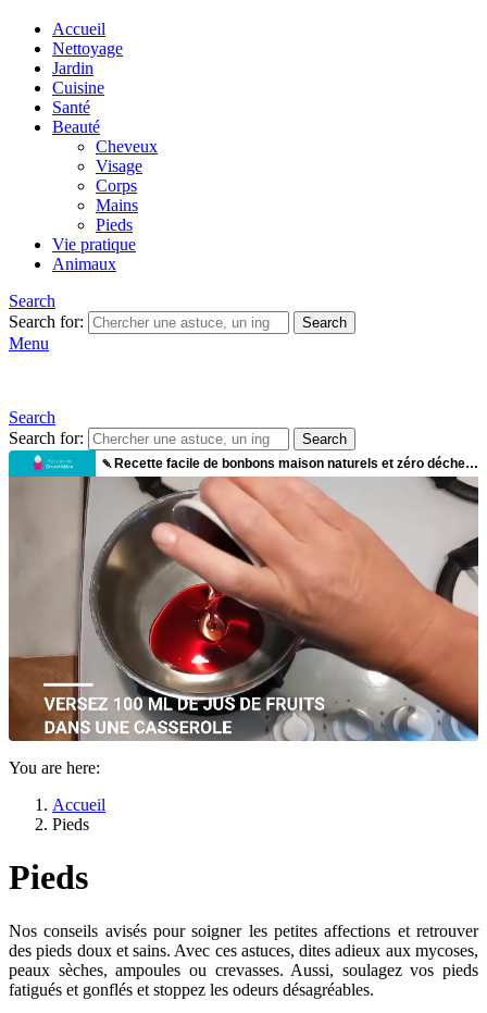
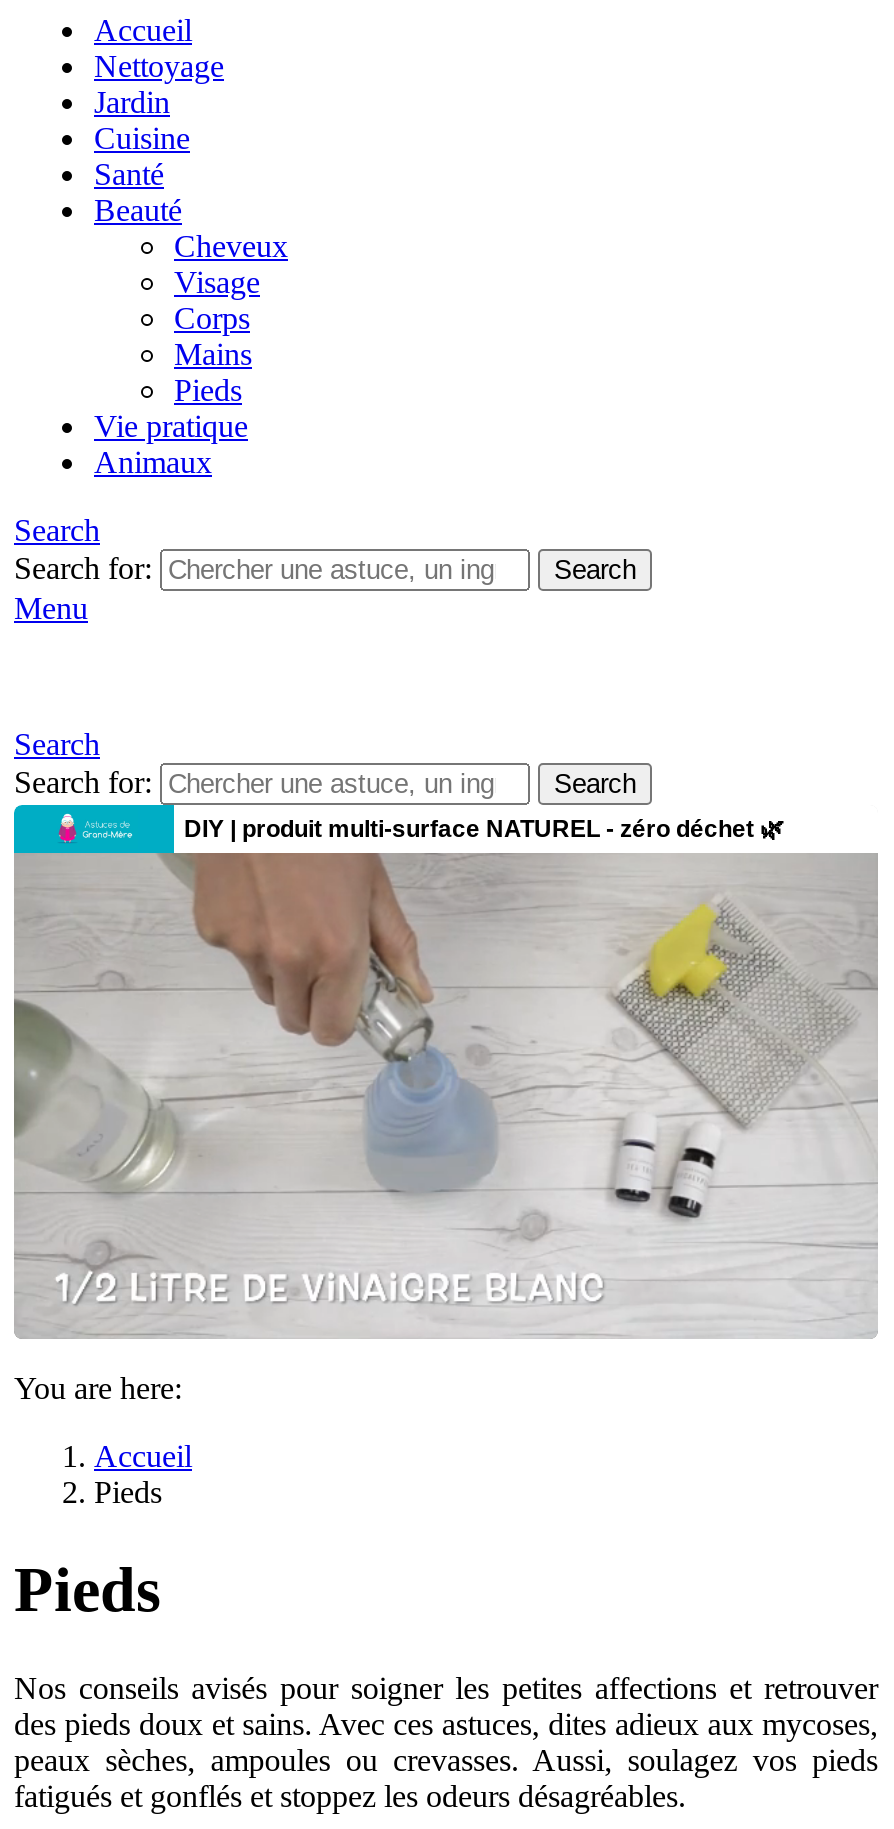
- [image]
+ [image]
